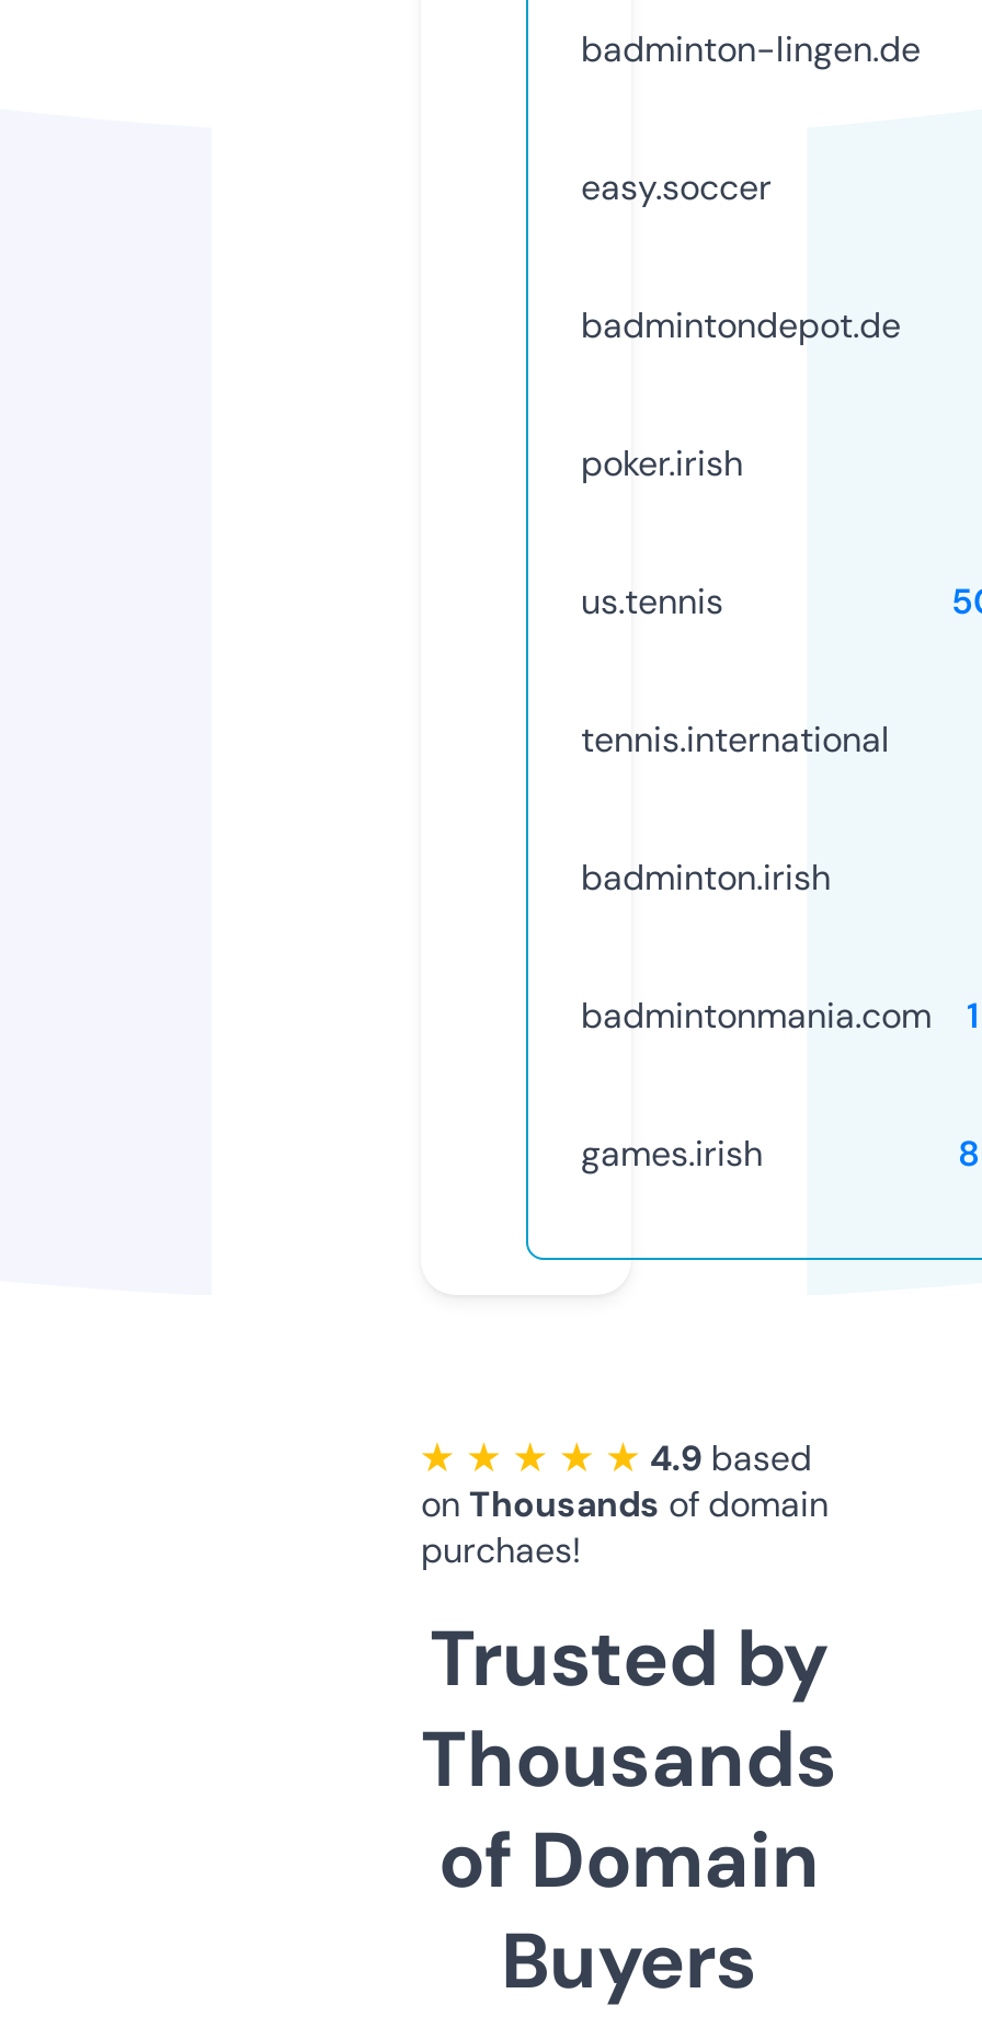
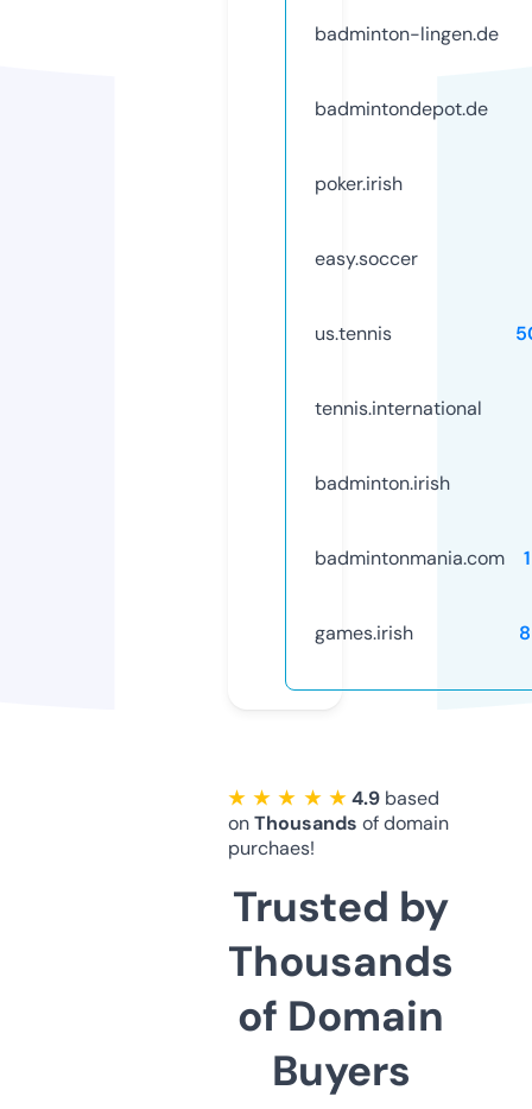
moved down: easy.soccer

moved up: badmintondepot.de | poker.irish
